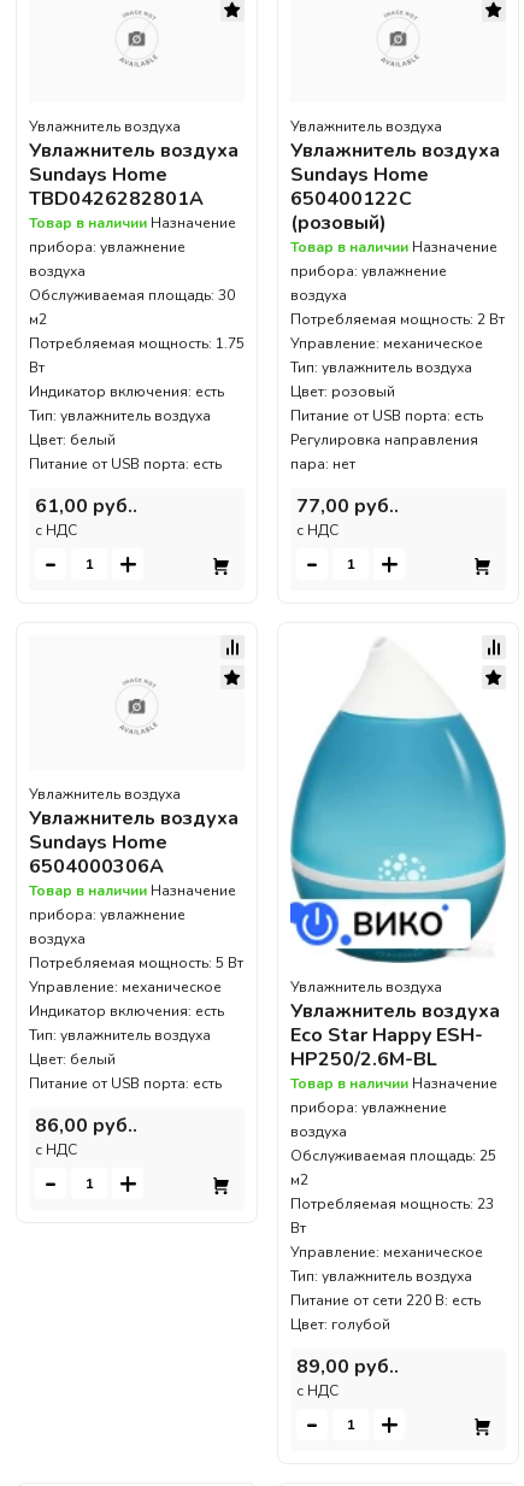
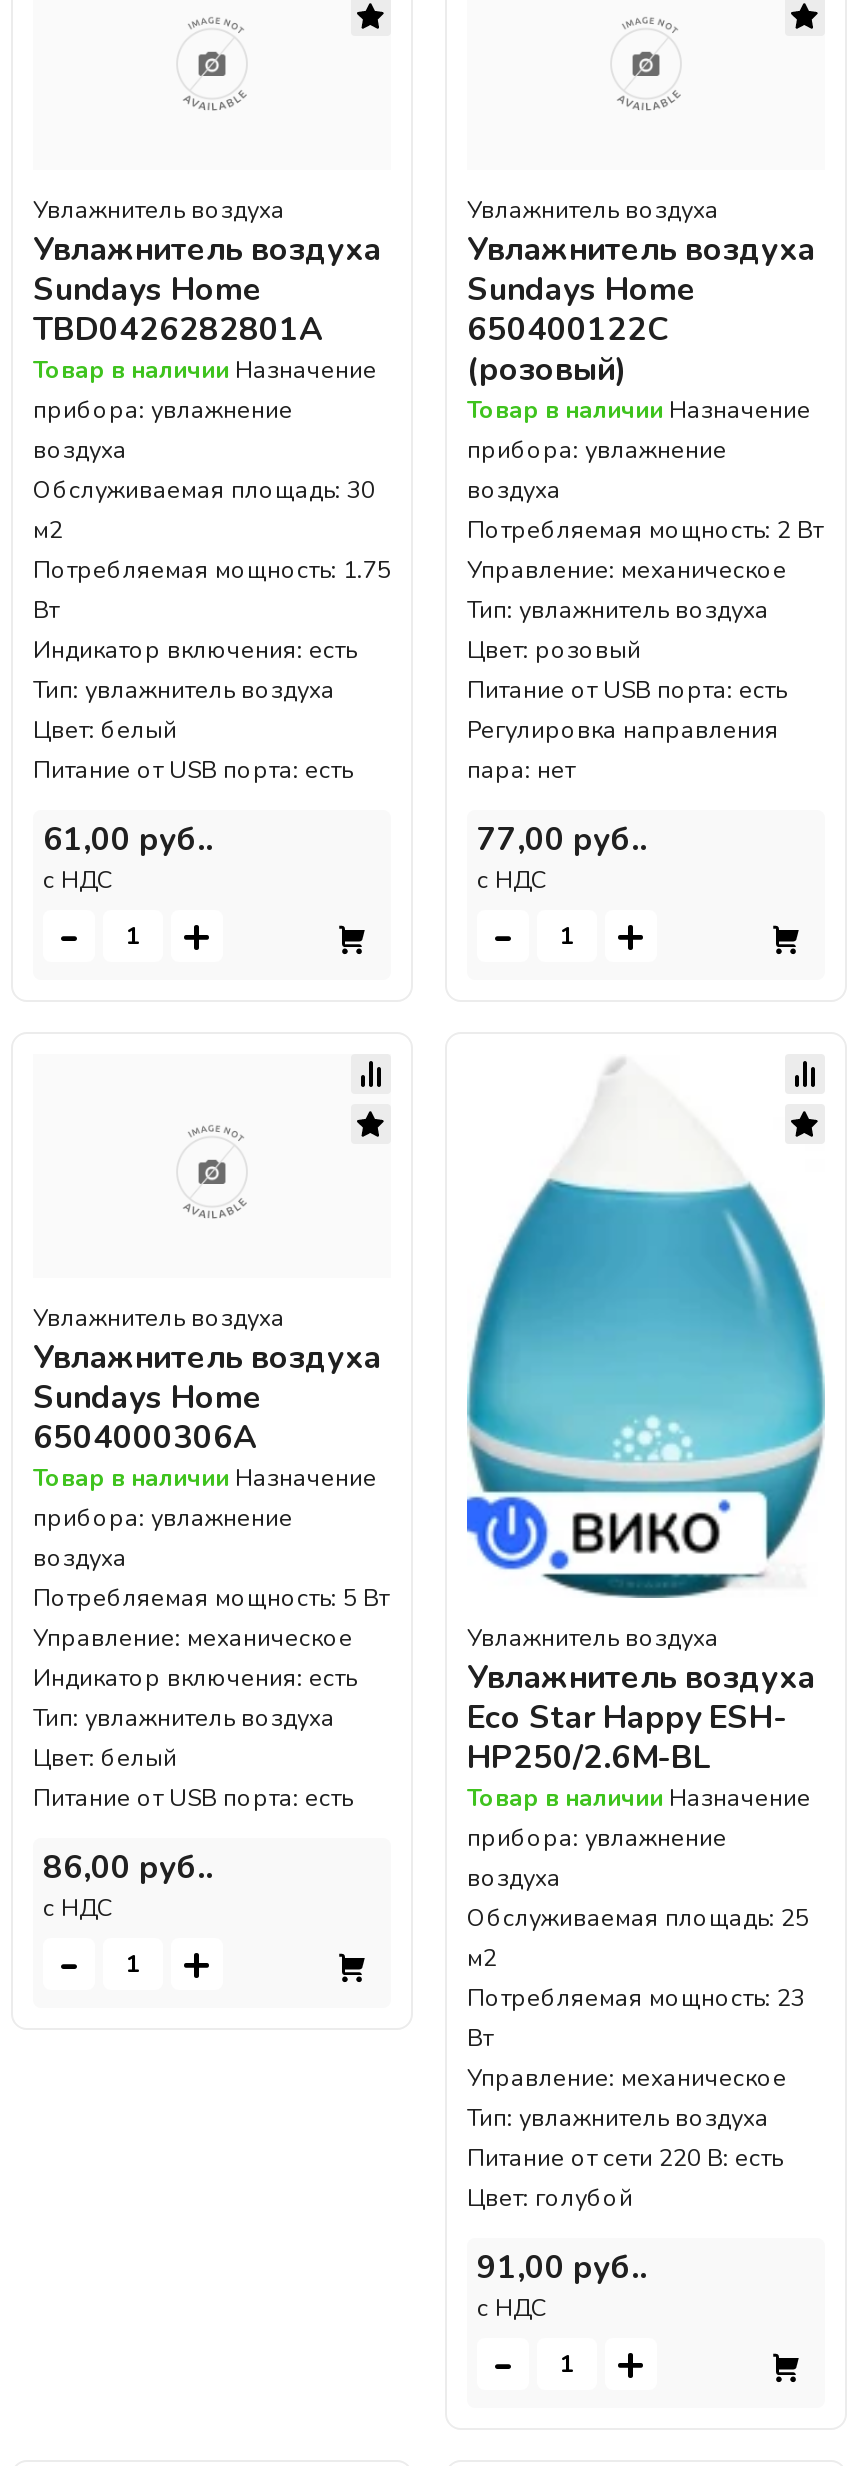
- 89,00 руб..
+ 91,00 руб..
